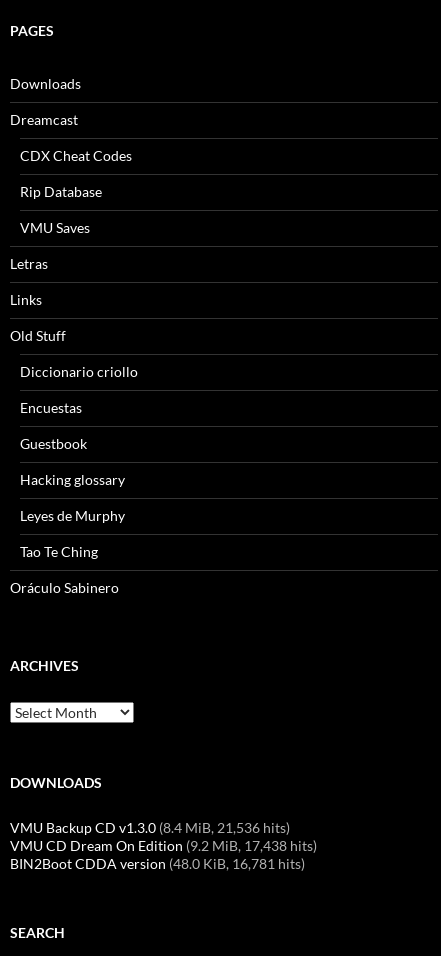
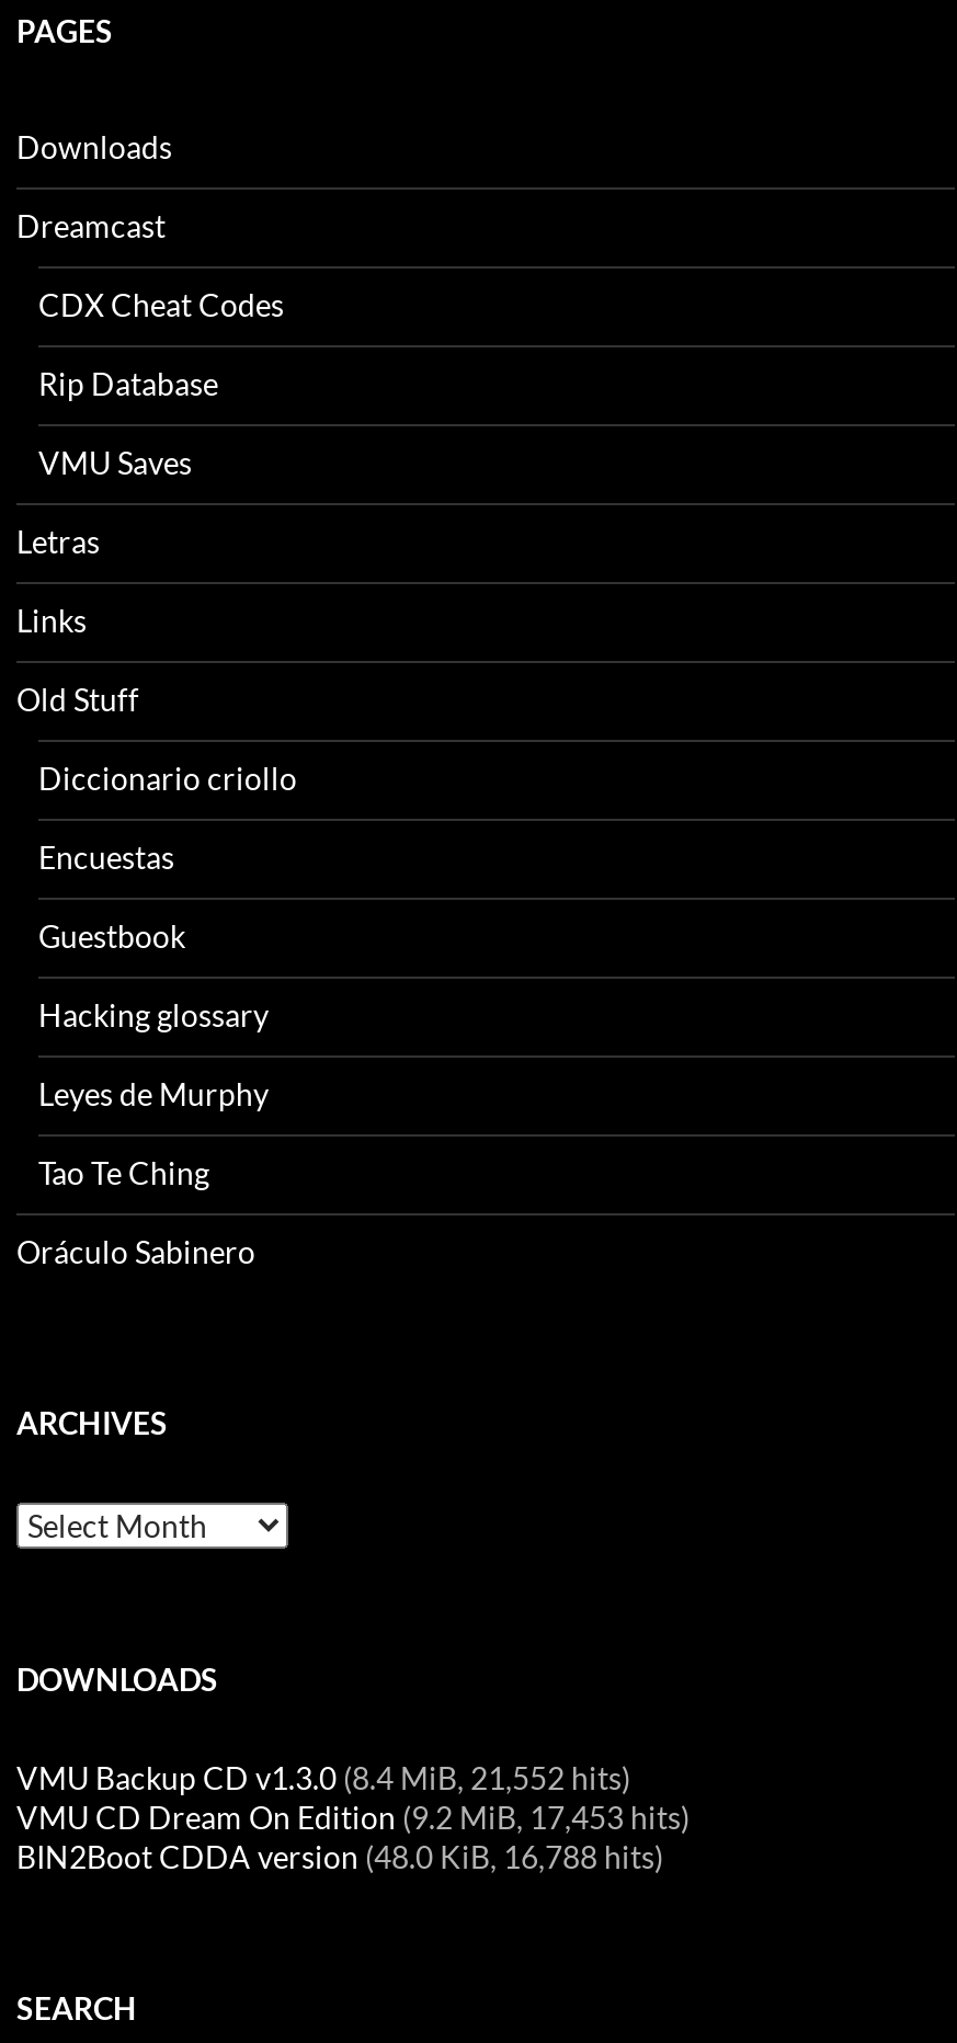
- VMU Backup CD v1.3.0 (8.4 MiB, 21,536 hits)
+ VMU Backup CD v1.3.0 (8.4 MiB, 21,552 hits)

- VMU CD Dream On Edition (9.2 MiB, 17,438 hits)
+ VMU CD Dream On Edition (9.2 MiB, 17,453 hits)

- BIN2Boot CDDA version (48.0 KiB, 16,781 hits)
+ BIN2Boot CDDA version (48.0 KiB, 16,788 hits)
